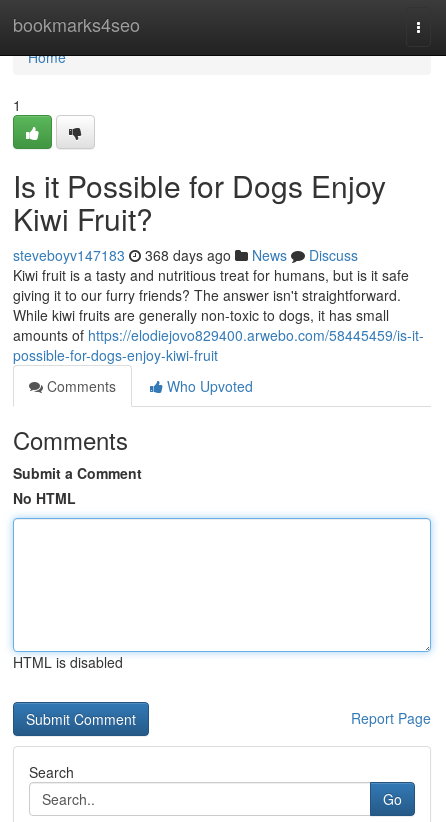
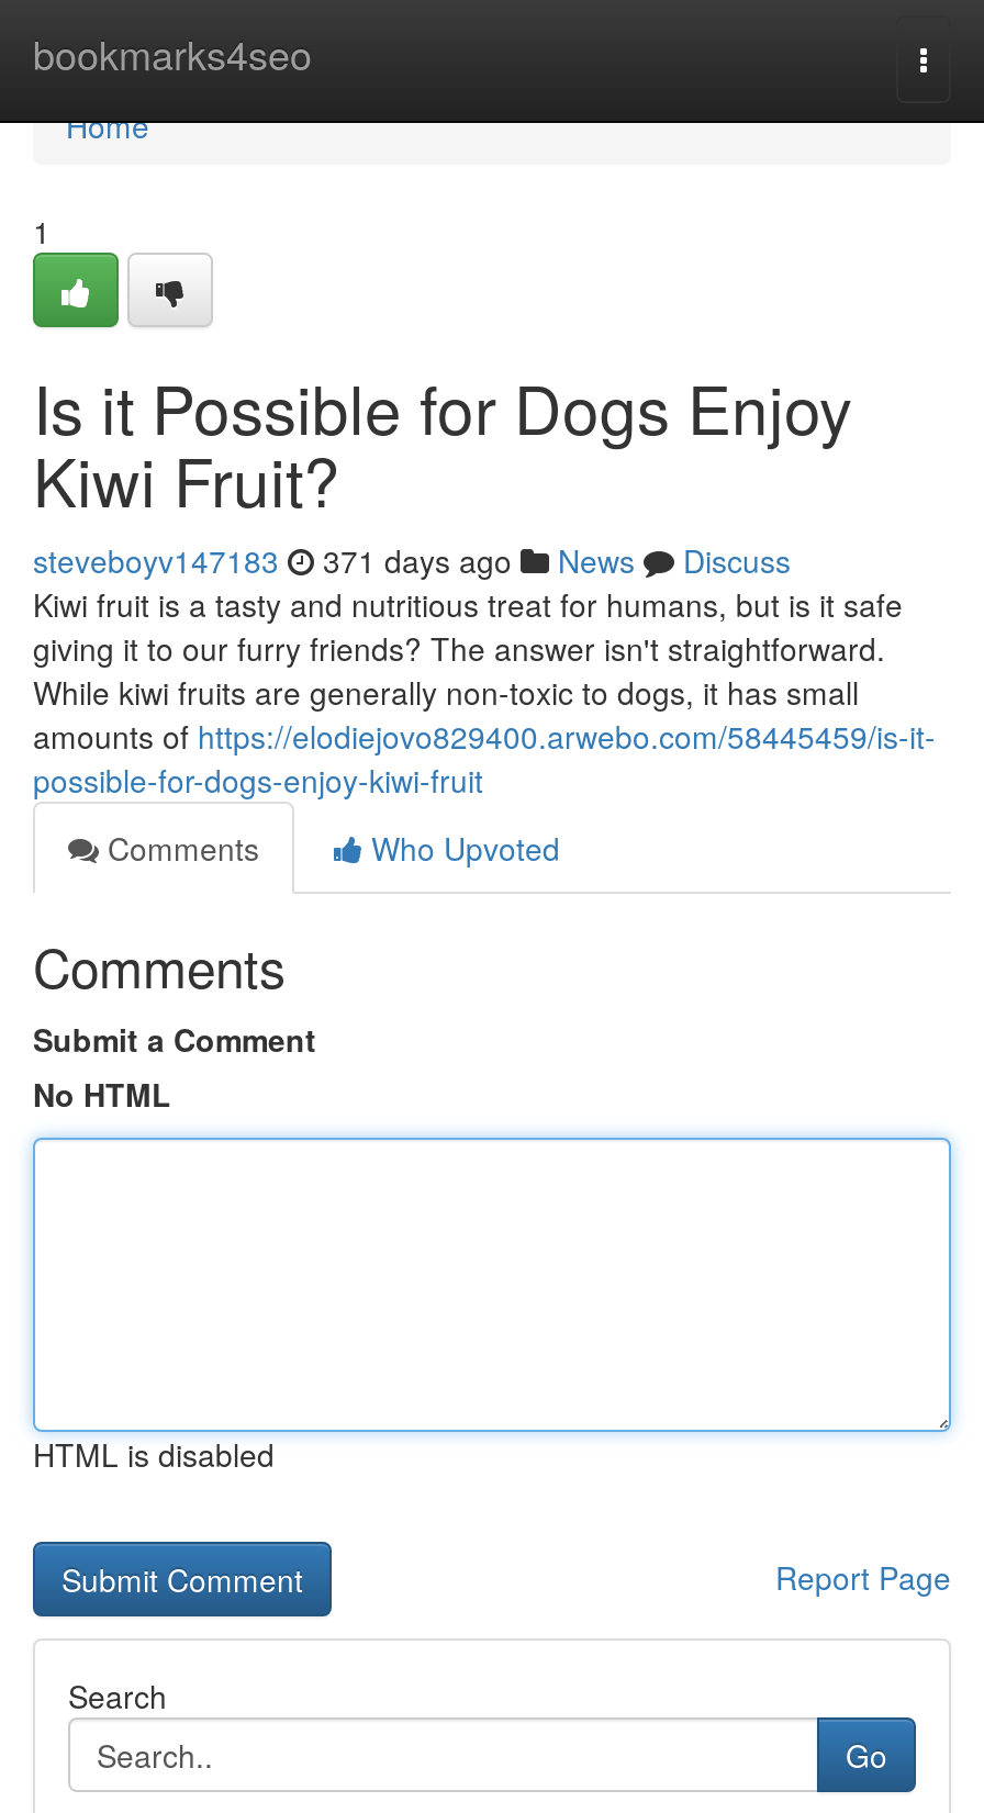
- steveboyv147183 368 days ago News Discuss
+ steveboyv147183 371 days ago News Discuss
